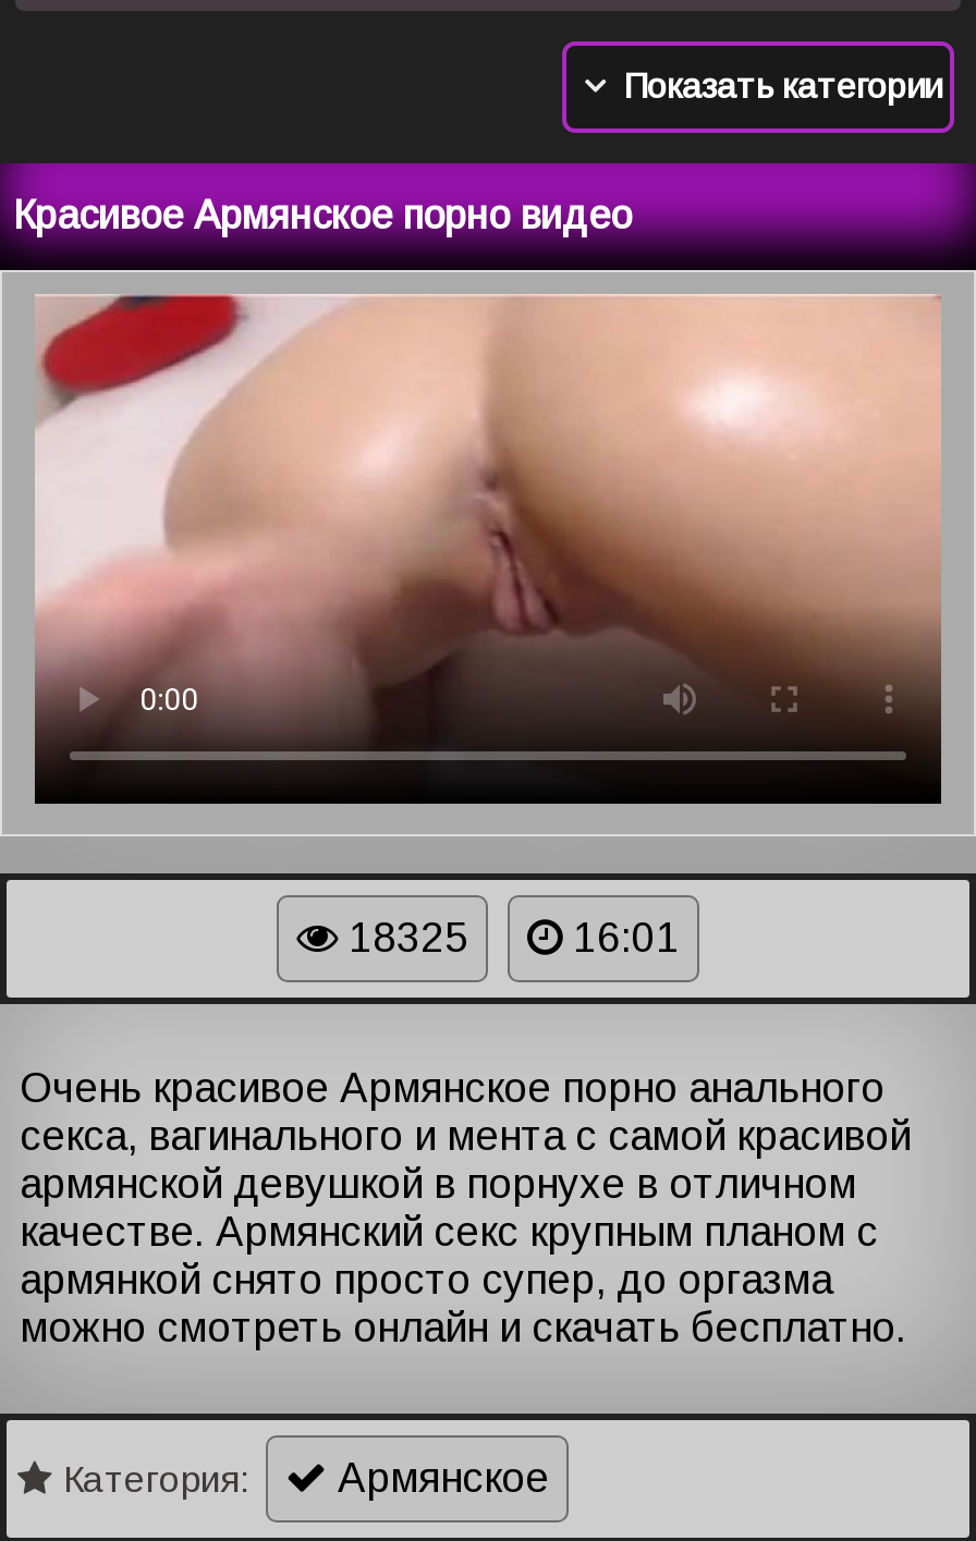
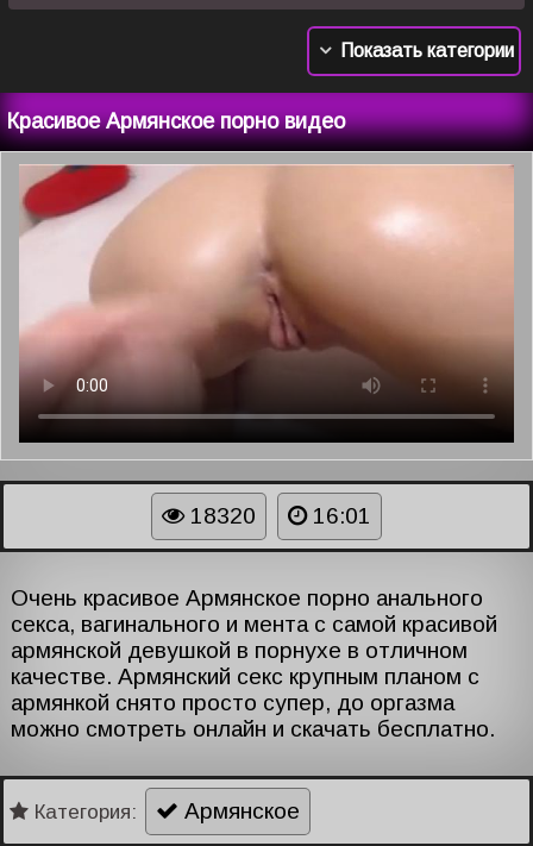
- 18325
+ 18320
